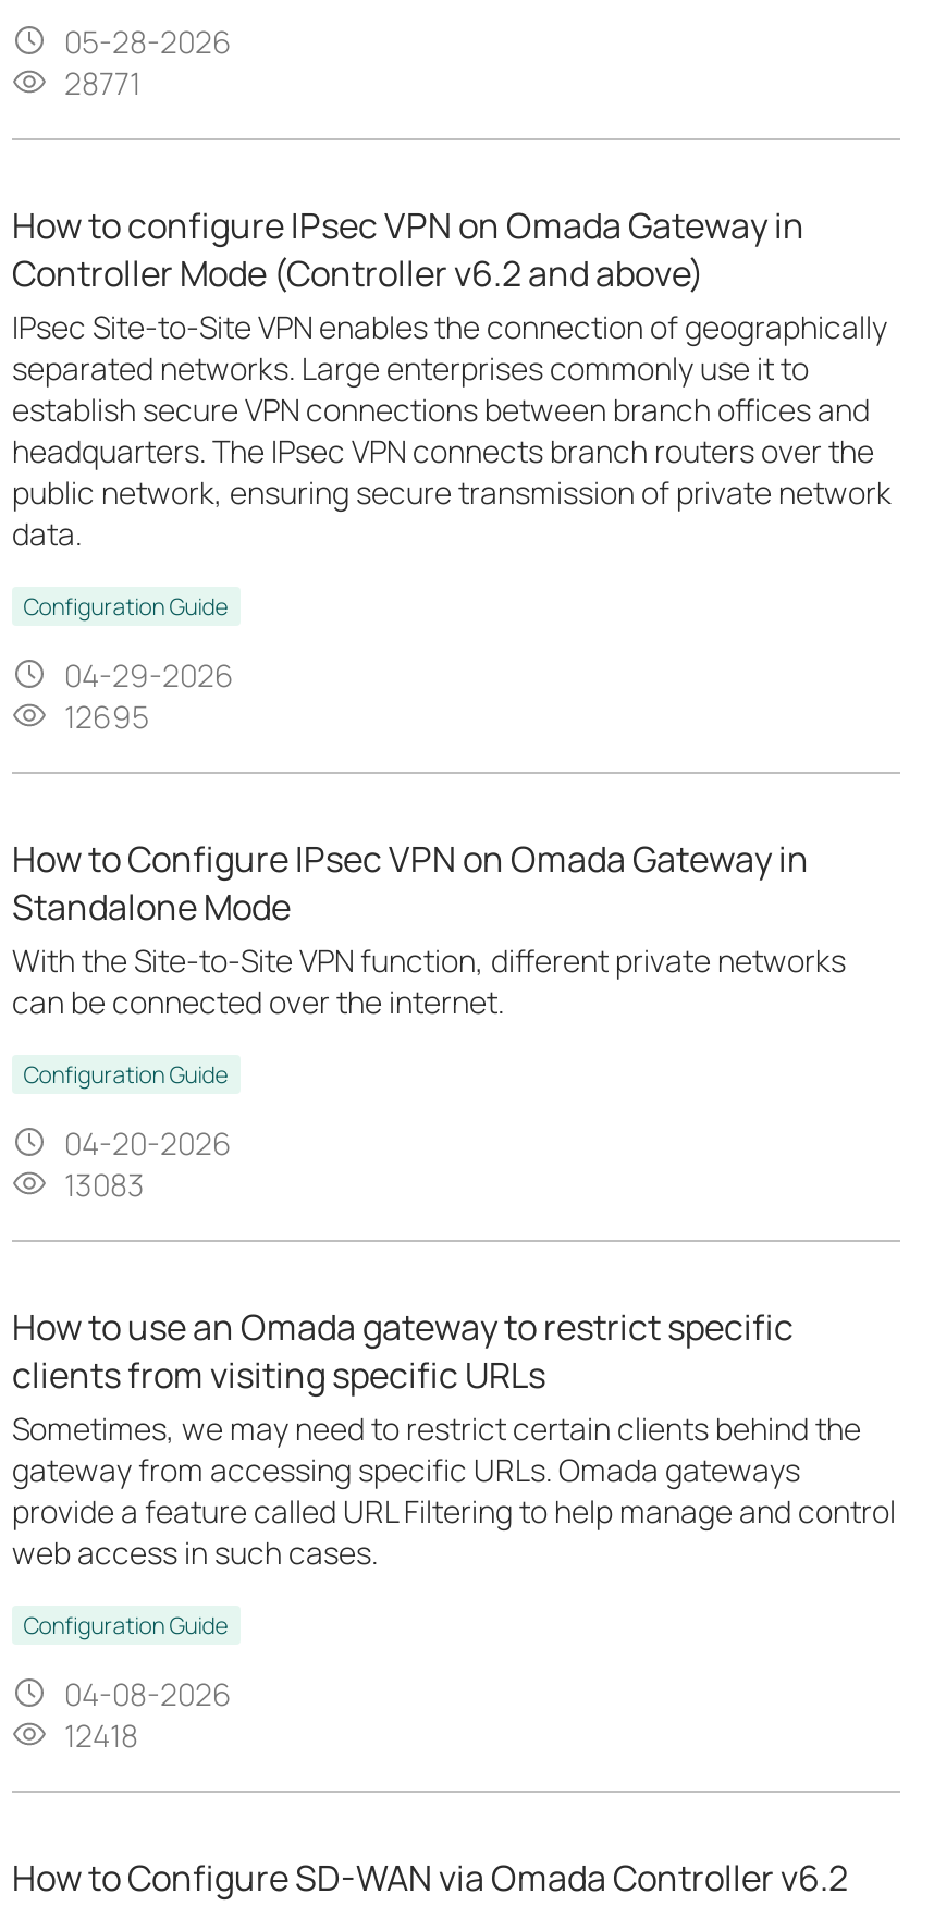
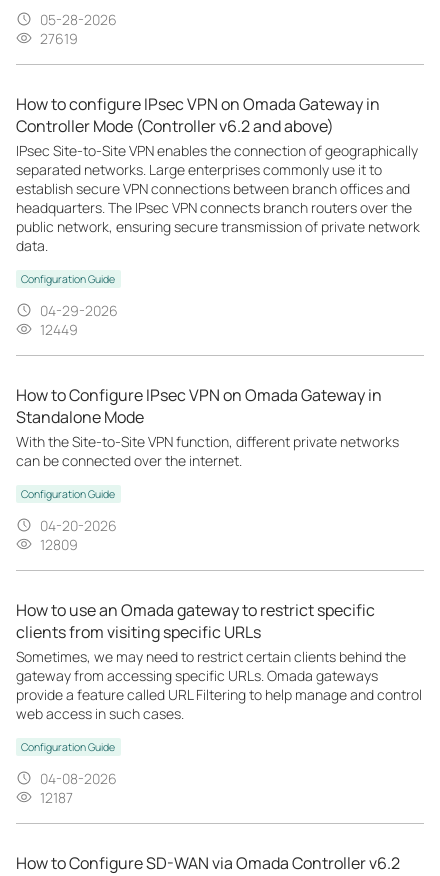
- 28771
+ 27619

- 12695
+ 12449

- 13083
+ 12809

- 12418
+ 12187
